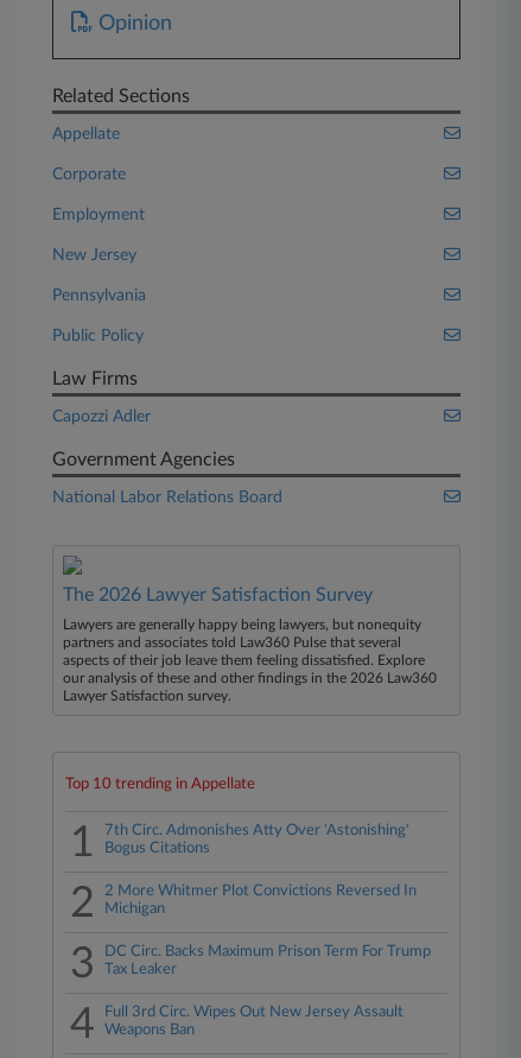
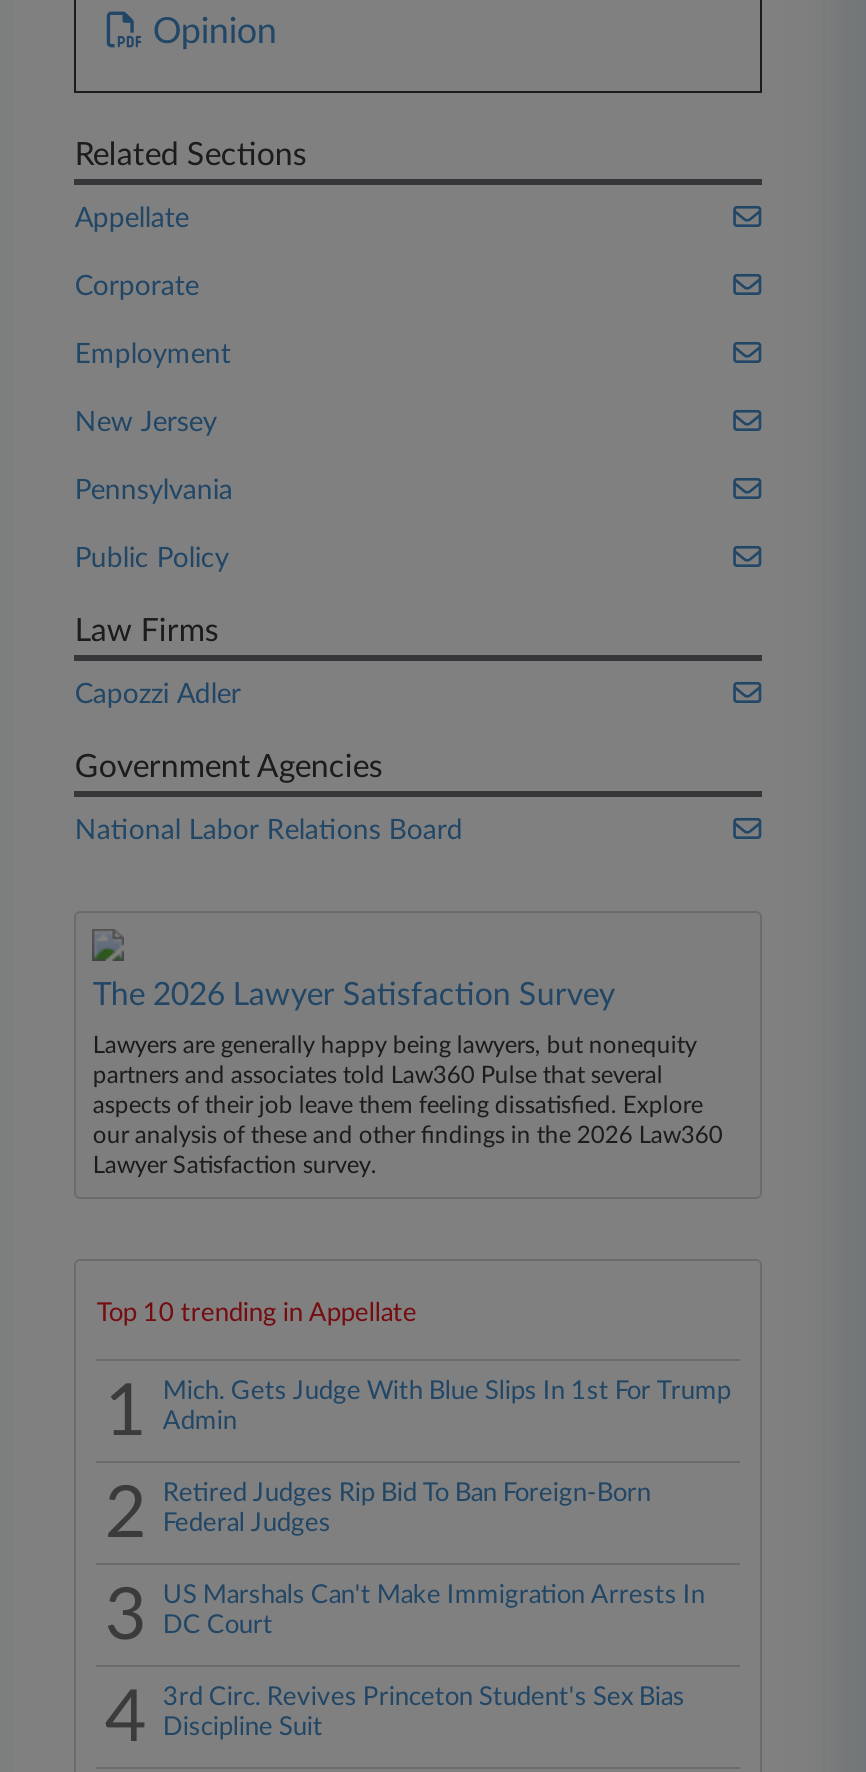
- 7th Circ. Admonishes Atty Over 'Astonishing'
- Bogus Citations
+ Mich. Gets Judge With Blue Slips In 1st For Trump
+ Admin

- 2 More Whitmer Plot Convictions Reversed In
- Michigan
+ Retired Judges Rip Bid To Ban Foreign-Born
+ Federal Judges

- DC Circ. Backs Maximum Prison Term For Trump
- Tax Leaker
+ US Marshals Can't Make Immigration Arrests In
+ DC Court

- Full 3rd Circ. Wipes Out New Jersey Assault
- Weapons Ban
+ 3rd Circ. Revives Princeton Student's Sex Bias
+ Discipline Suit
